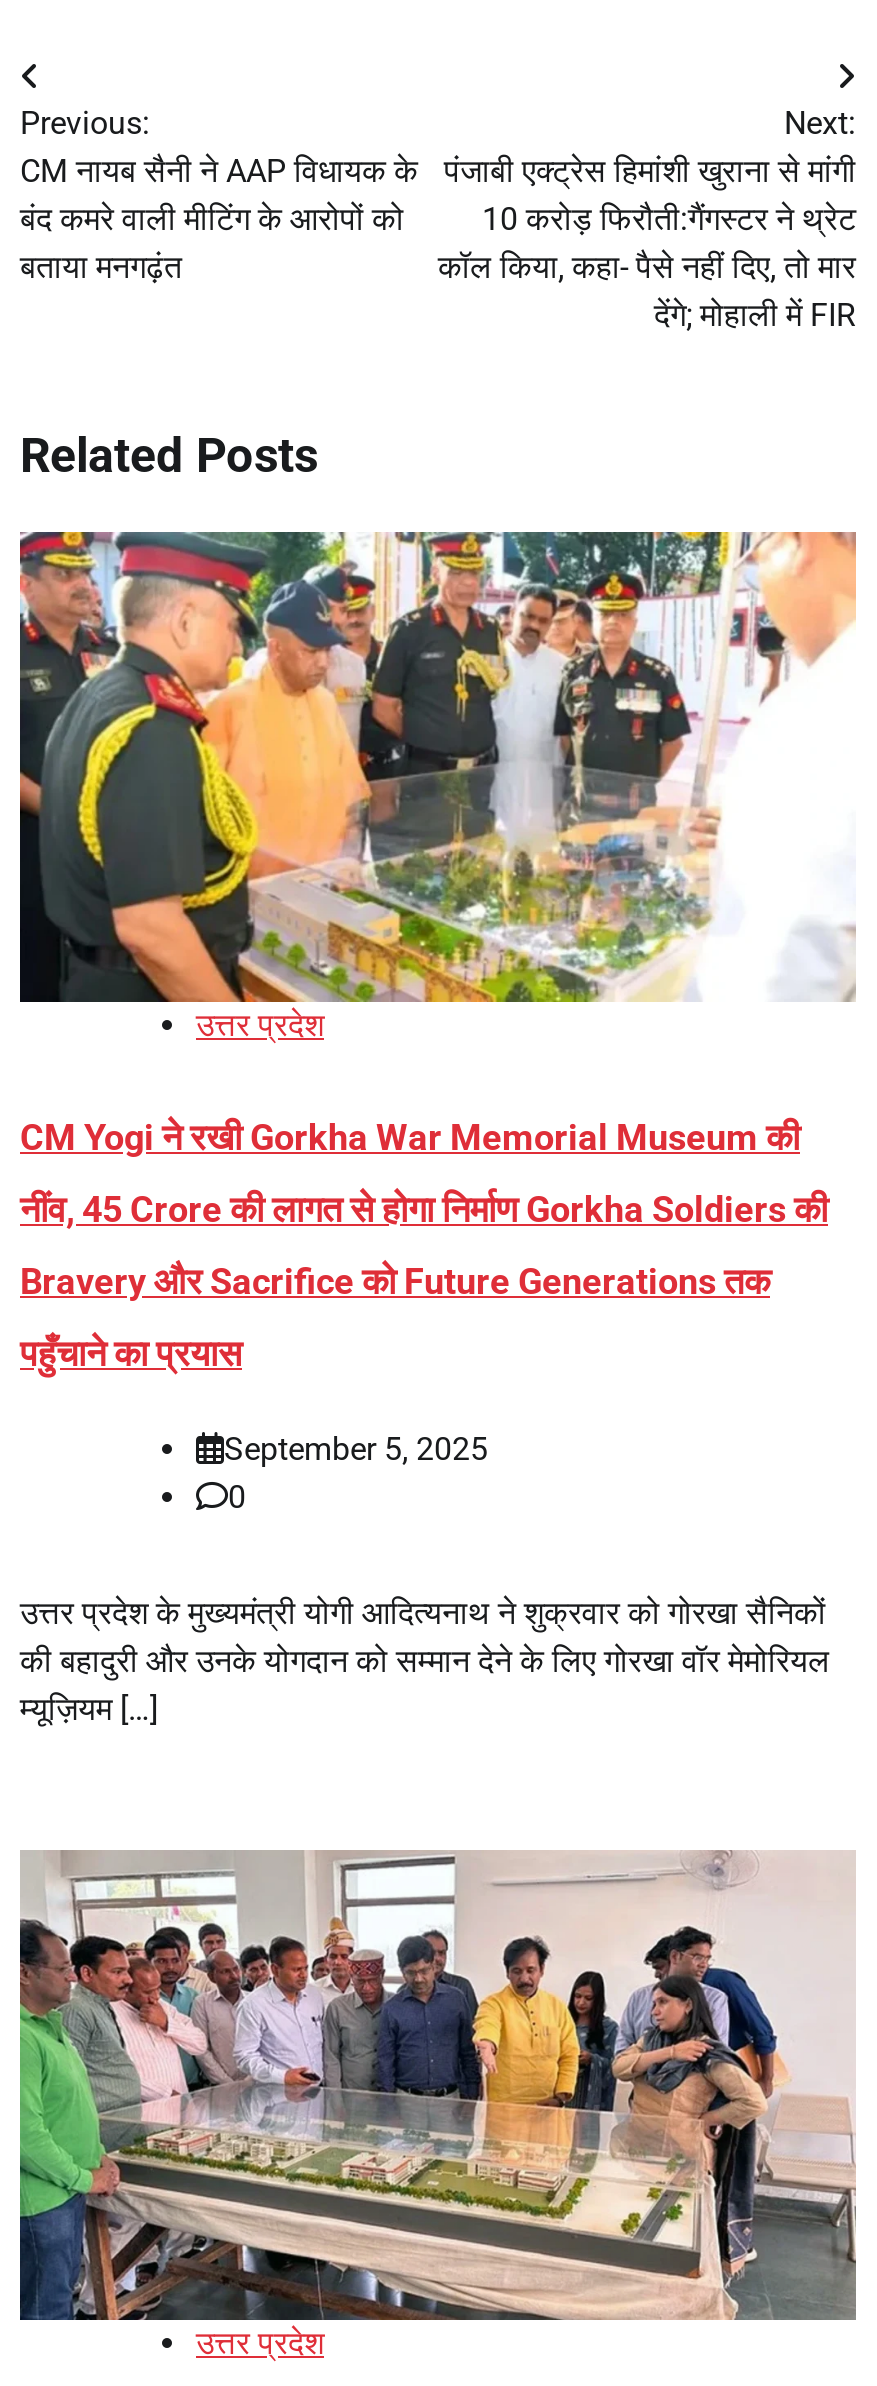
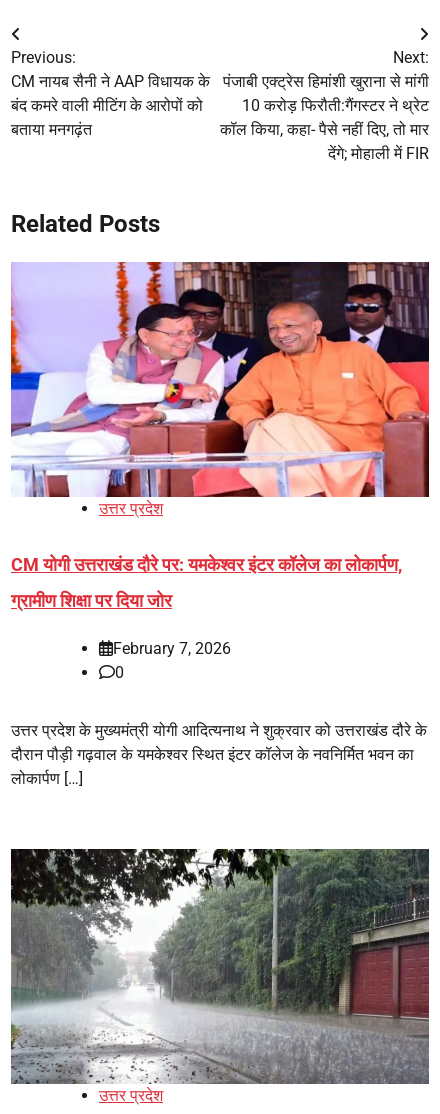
- [image]
+ [image]

- CM Yogi ने रखी Gorkha War Memorial Museum की
- नींव, 45 Crore की लागत से होगा निर्माण Gorkha Soldiers की
- Bravery और Sacrifice को Future Generations तक
- पहुँचाने का प्रयास
- September 5, 2025
+ CM योगी उत्तराखंड दौरे पर: यमकेश्वर इंटर कॉलेज का लोकार्पण,
+ ग्रामीण शिक्षा पर दिया जोर
+ February 7, 2026

- उत्तर प्रदेश के मुख्यमंत्री योगी आदित्यनाथ ने शुक्रवार को गोरखा सैनिकों
- की बहादुरी और उनके योगदान को सम्मान देने के लिए गोरखा वॉर मेमोरियल
- म्यूज़ियम […]
+ उत्तर प्रदेश के मुख्यमंत्री योगी आदित्यनाथ ने शुक्रवार को उत्तराखंड दौरे के
+ दौरान पौड़ी गढ़वाल के यमकेश्वर स्थित इंटर कॉलेज के नवनिर्मित भवन का
+ लोकार्पण […]

- [image]
+ [image]
